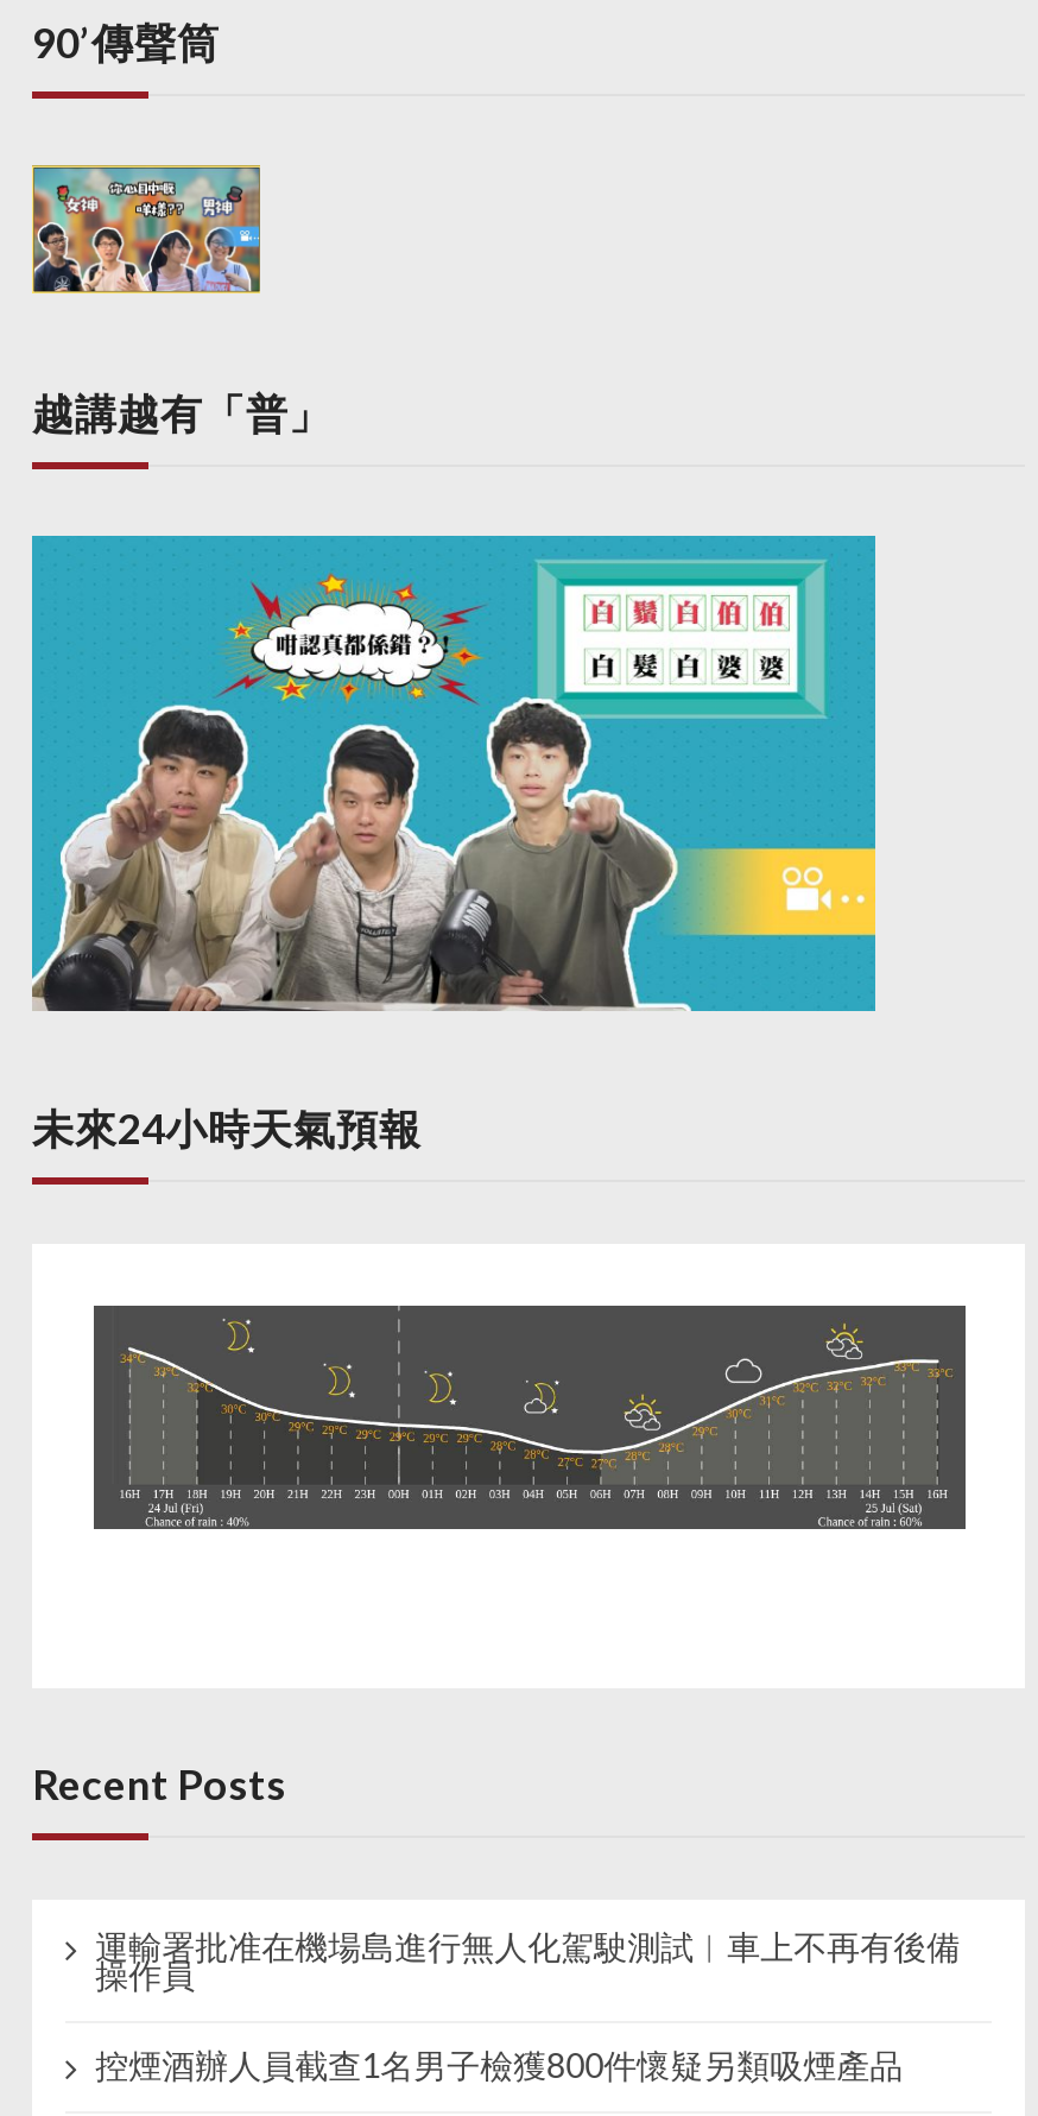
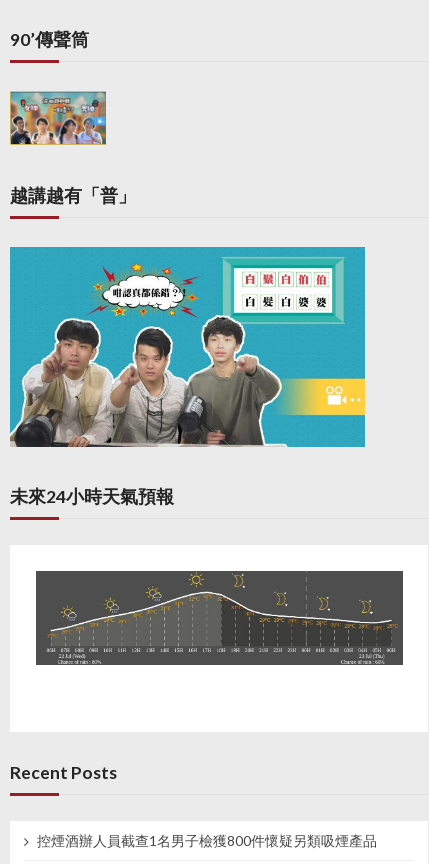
- [image]
+ [image]

- 運輸署批准在機場島進行無人化駕駛測試︱車上不再有後備
- 操作員
